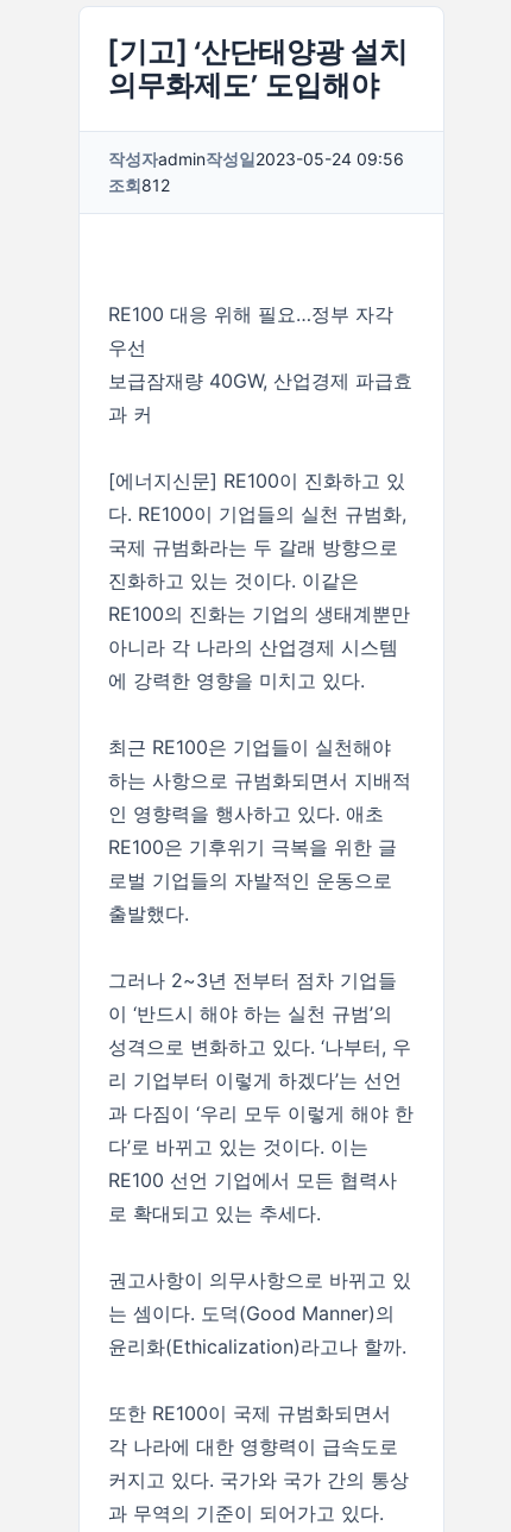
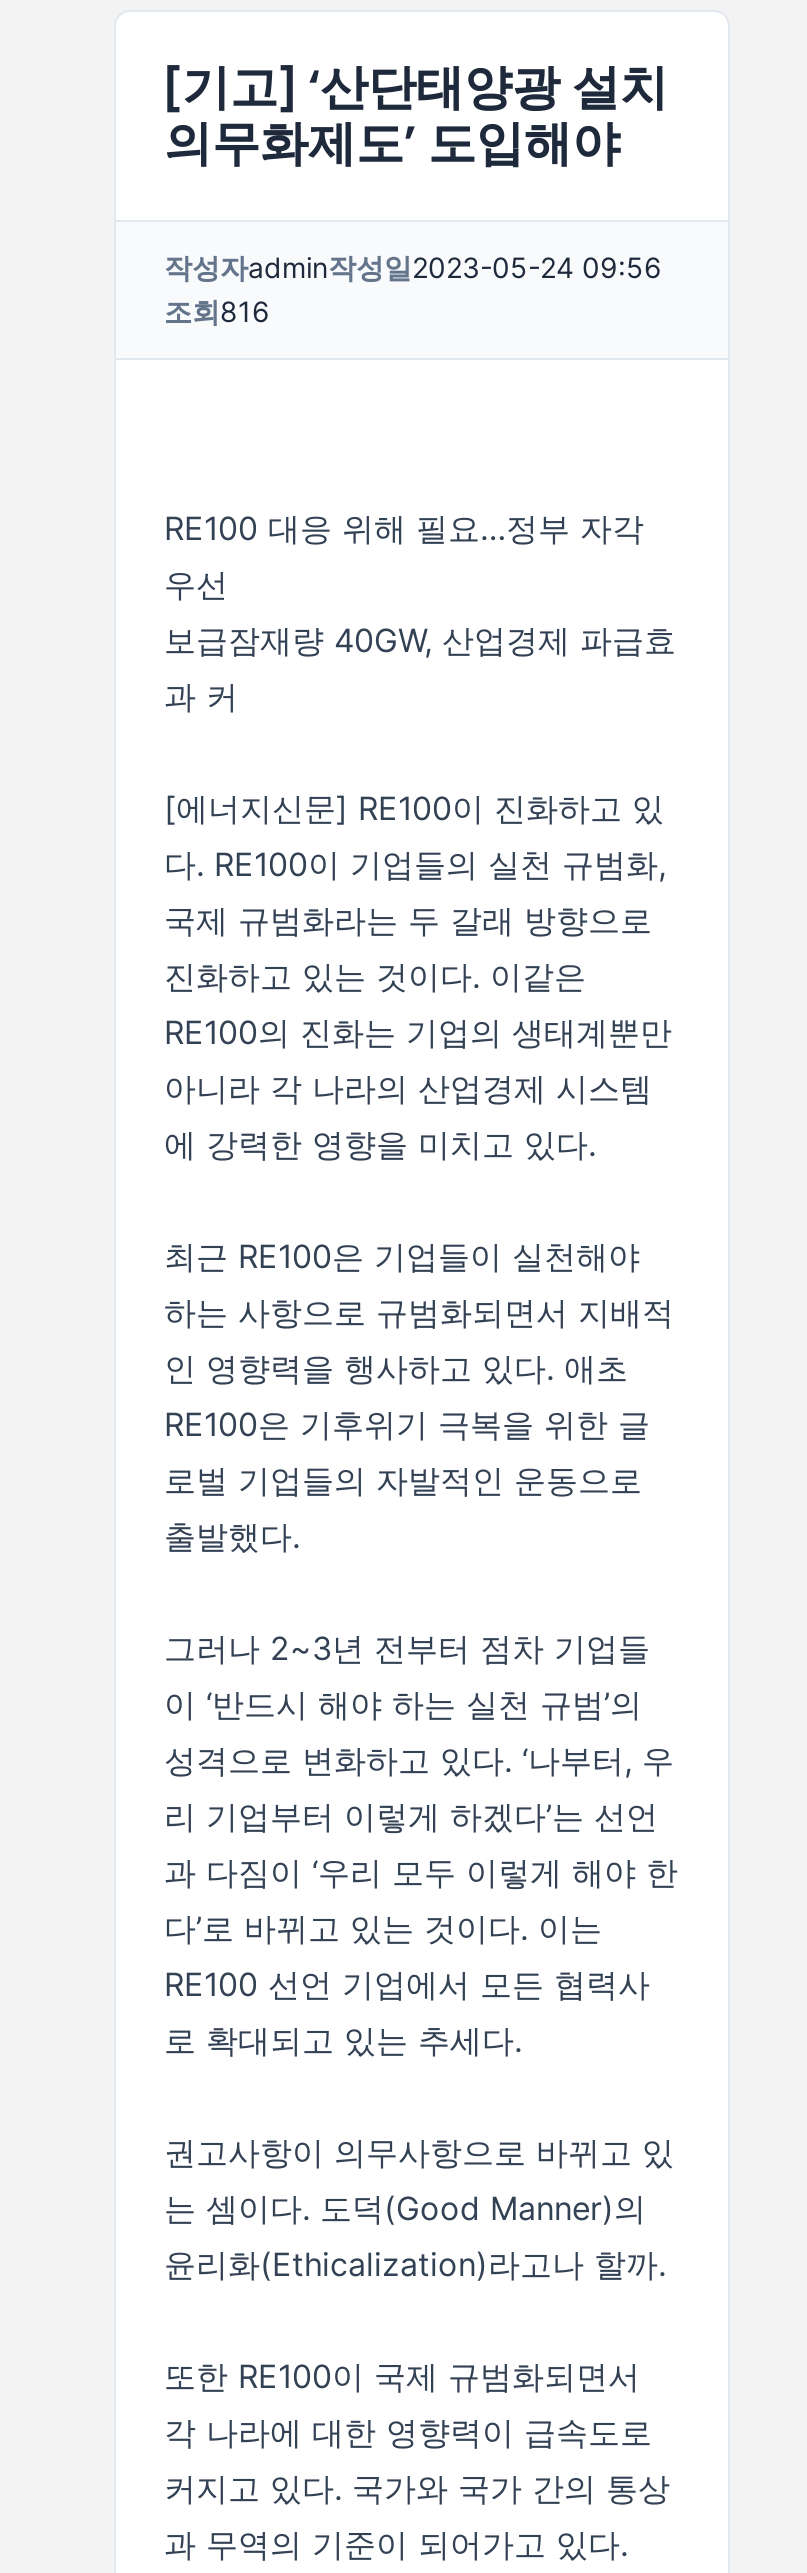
- 조회812
+ 조회816
